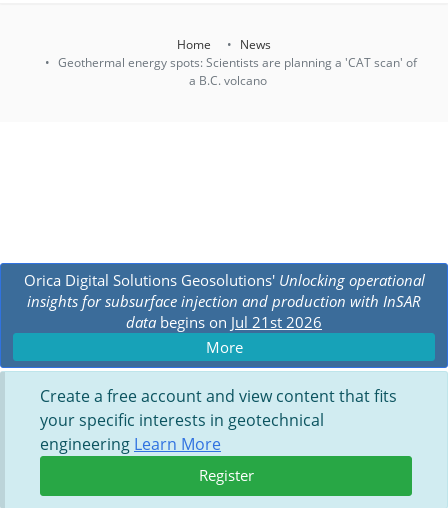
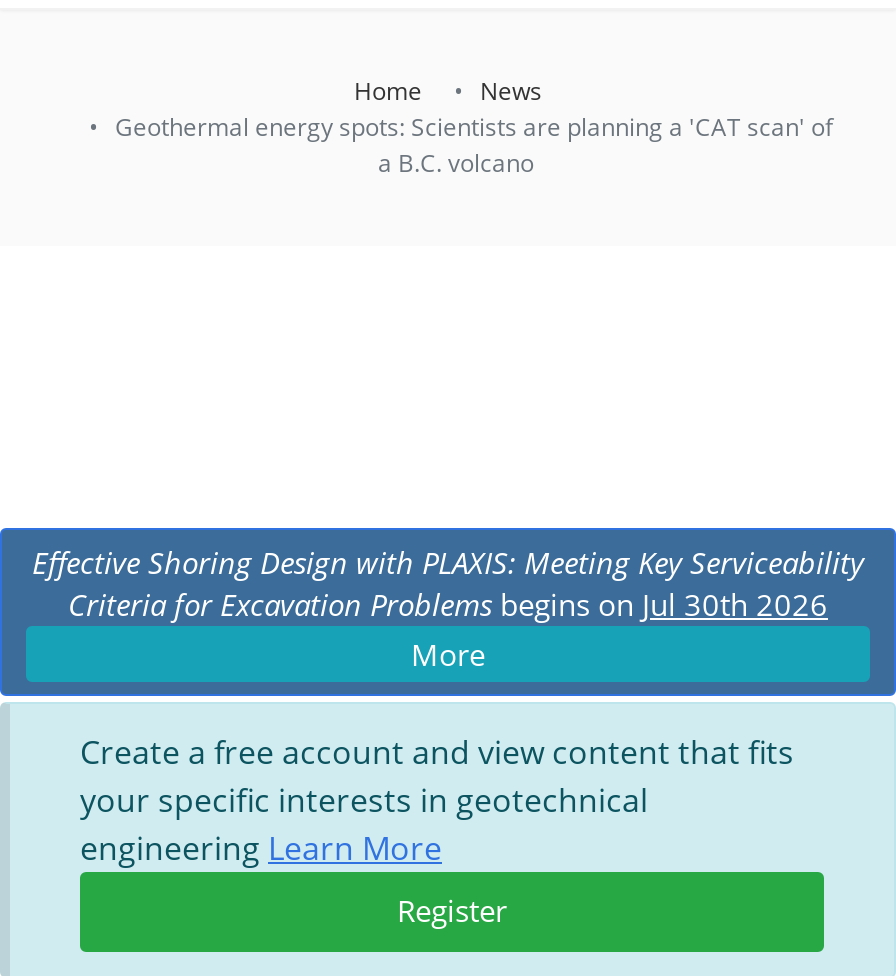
- Orica Digital Solutions Geosolutions' Unlocking operational
- insights for subsurface injection and production with InSAR
- data begins on Jul 21st 2026
+ Effective Shoring Design with PLAXIS: Meeting Key Serviceability
+ Criteria for Excavation Problems begins on Jul 30th 2026
